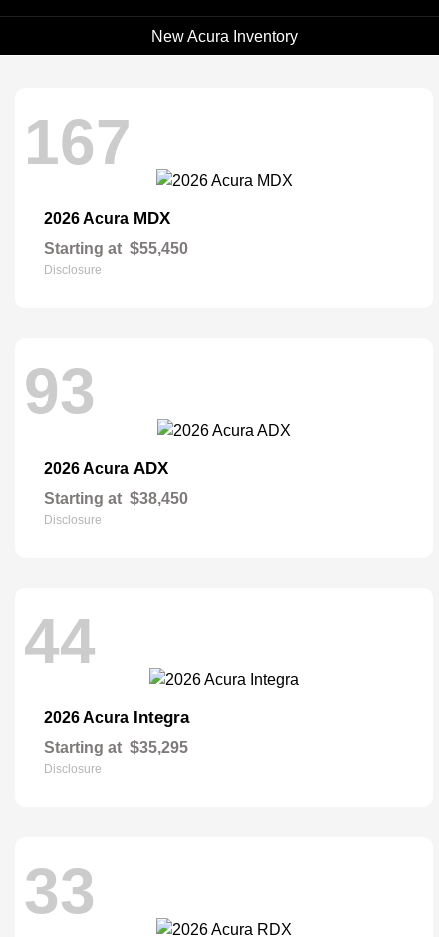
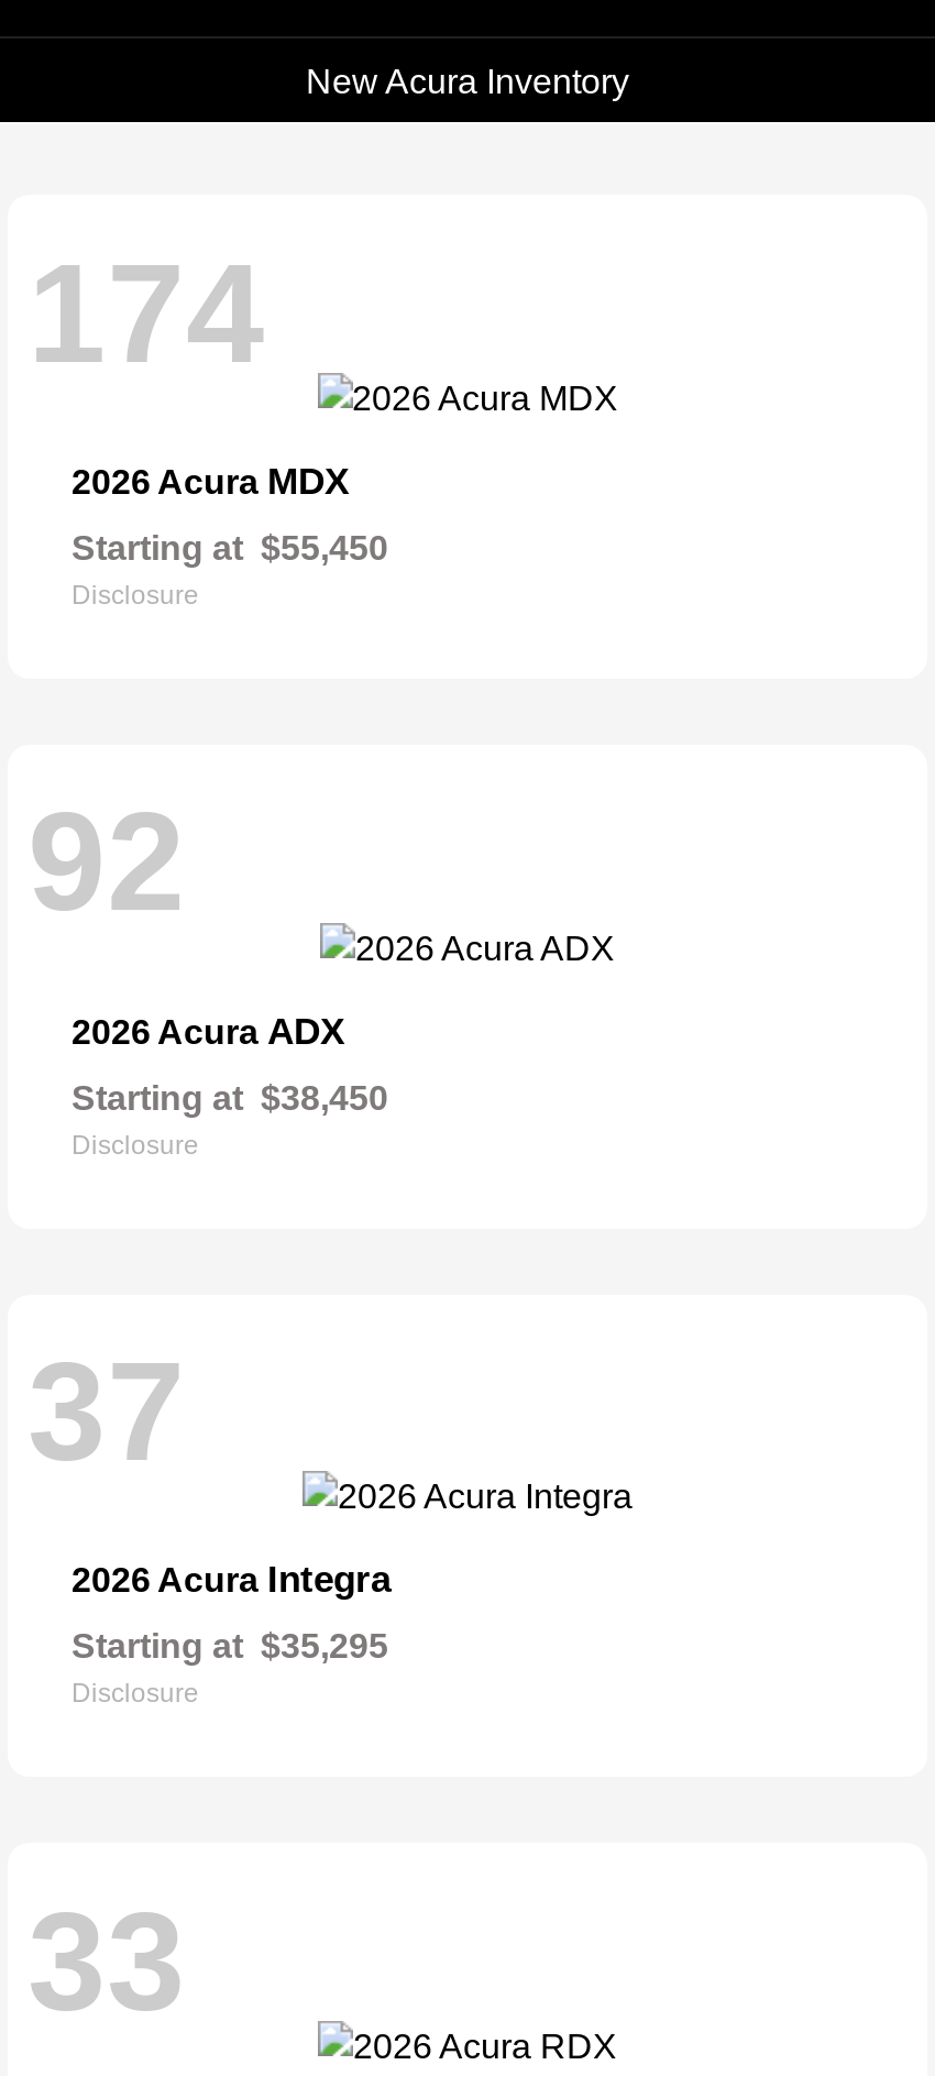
- 167
+ 174

- 93
+ 92

- 44
+ 37
